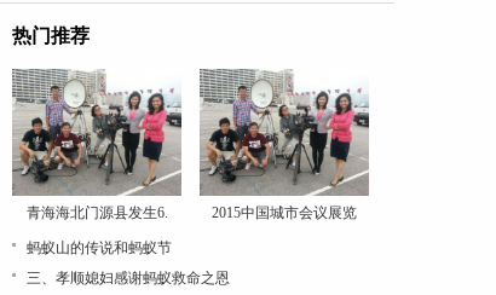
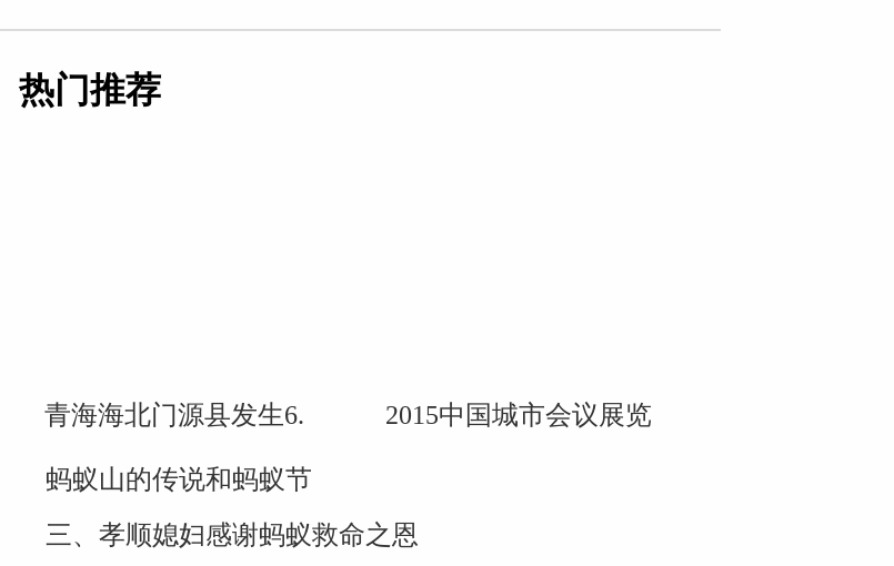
- [image]

- [image]
